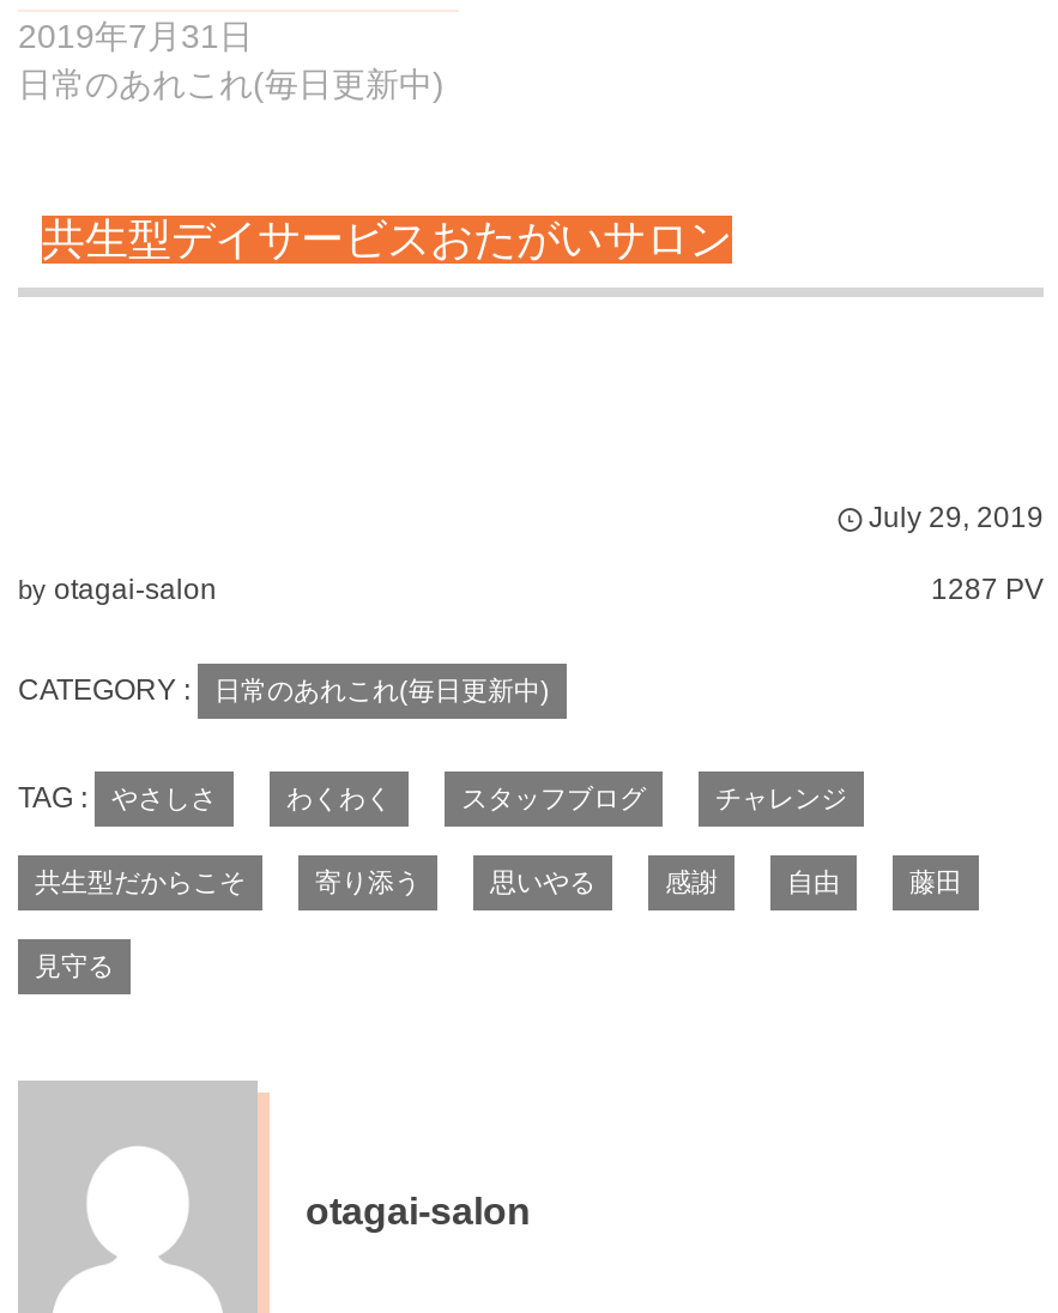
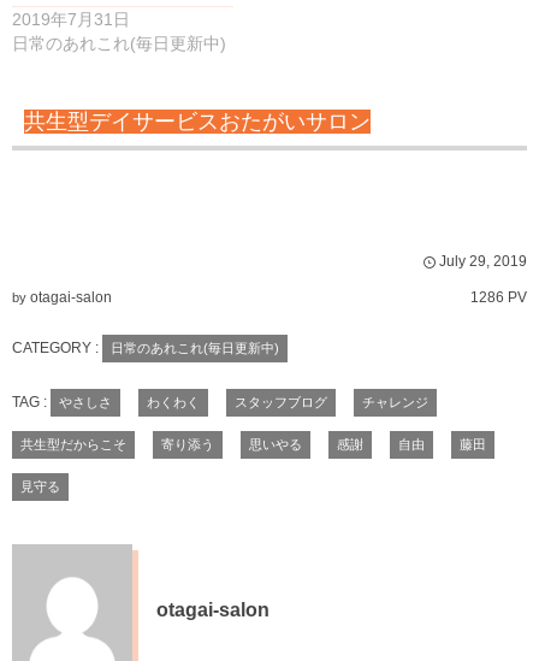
- 1287 PV
+ 1286 PV
